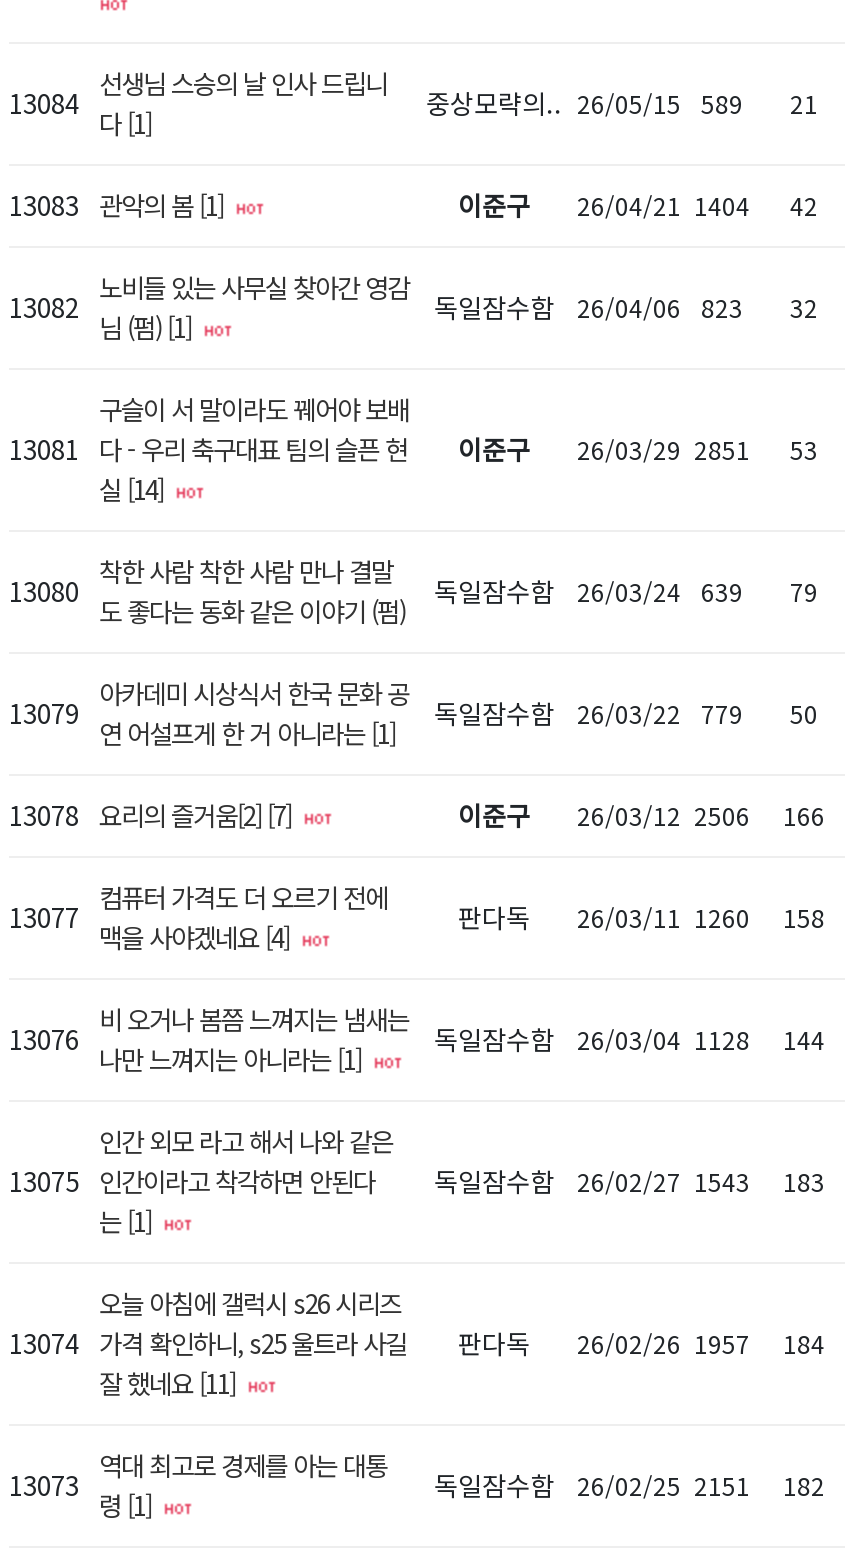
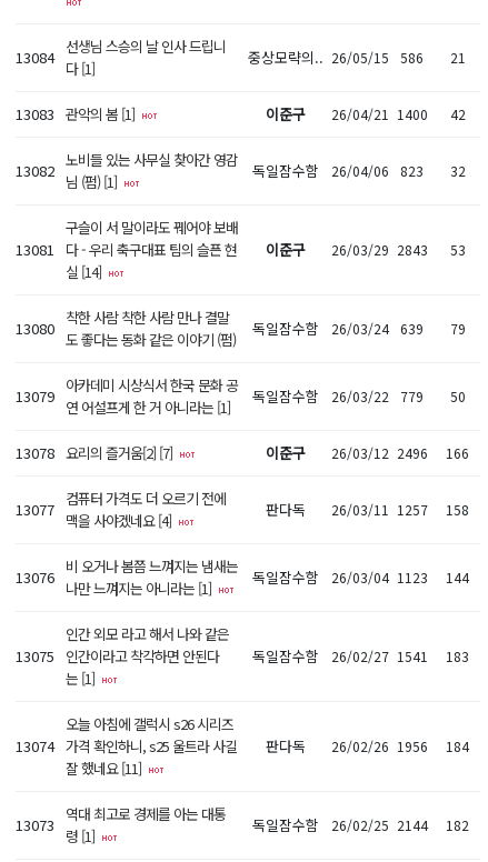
- 중상모략의.. 26/05/15 589 21
+ 중상모략의.. 26/05/15 586 21

- 이준구 26/04/21 1404 42
+ 이준구 26/04/21 1400 42

- 13081 다 - 우리 축구대표 팀의 슬픈 현 이준구 26/03/29 2851 53
+ 13081 다 - 우리 축구대표 팀의 슬픈 현 이준구 26/03/29 2843 53

- 이준구 26/03/12 2506 166
+ 이준구 26/03/12 2496 166

- 판다독 26/03/11 1260 158
+ 판다독 26/03/11 1257 158

- 독일잠수함 26/03/04 1128 144
+ 독일잠수함 26/03/04 1123 144

- 13075 인간이라고 착각하면 안된다 독일잠수함 26/02/27 1543 183
+ 13075 인간이라고 착각하면 안된다 독일잠수함 26/02/27 1541 183

- 26/02/26 1957
+ 26/02/26 1956

- 독일잠수함 26/02/25 2151 182
+ 독일잠수함 26/02/25 2144 182
